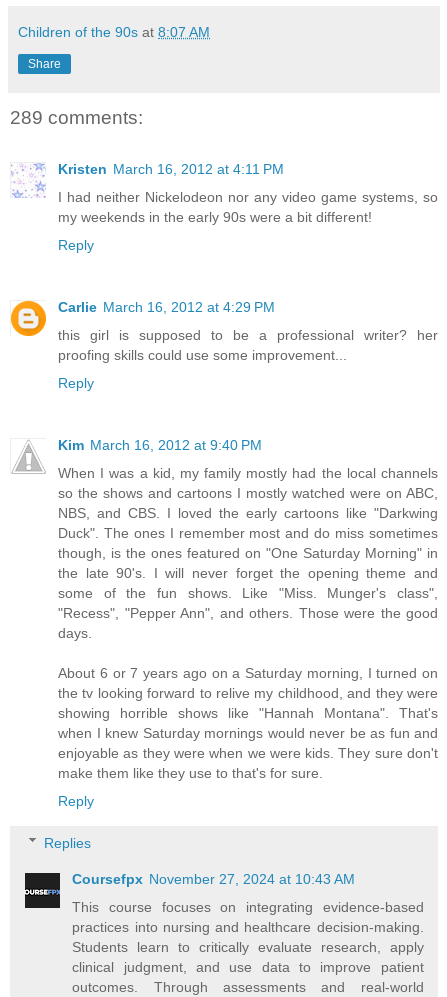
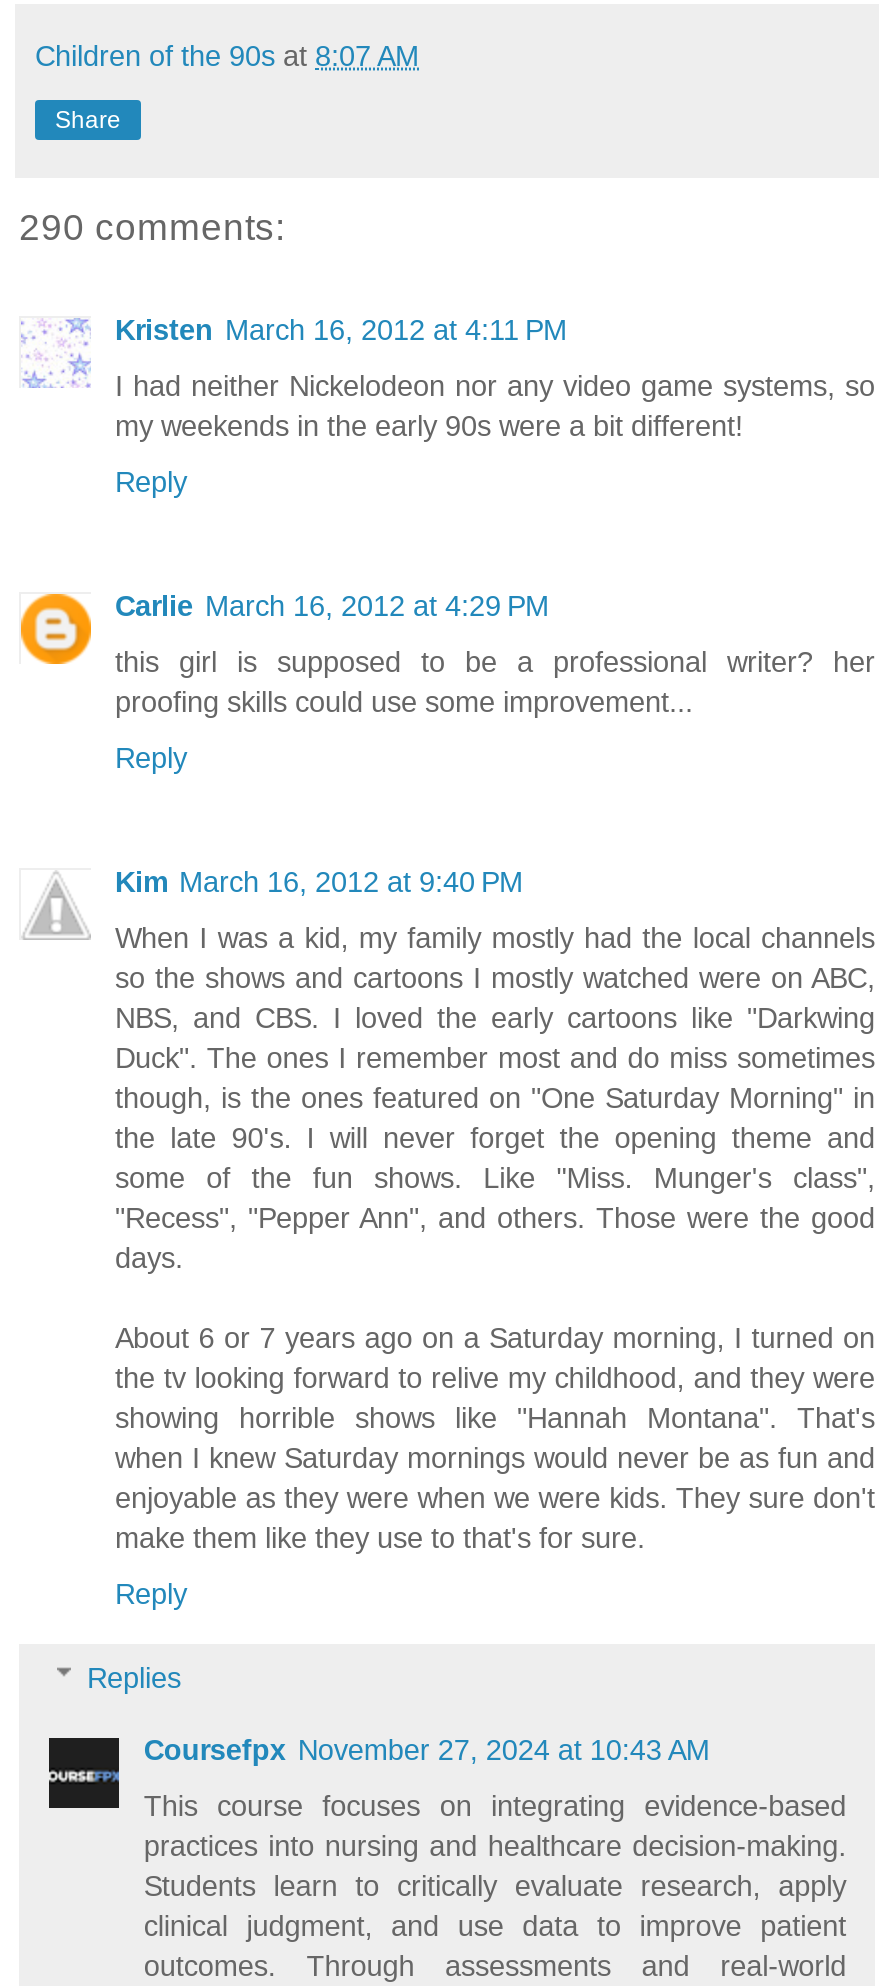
- 289 comments:
+ 290 comments:
